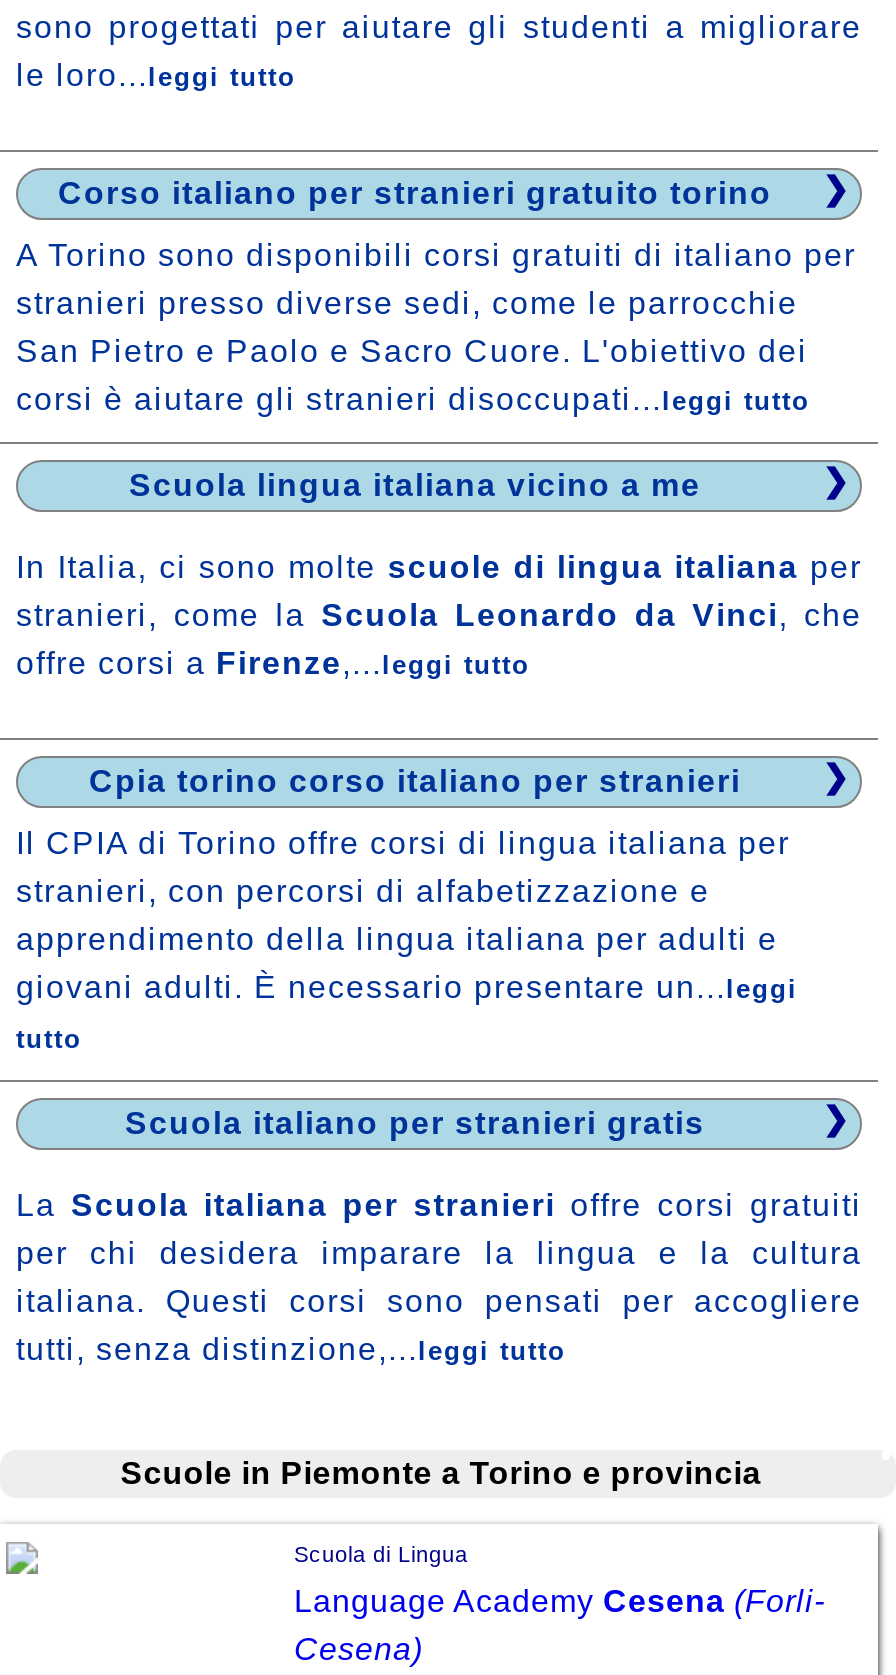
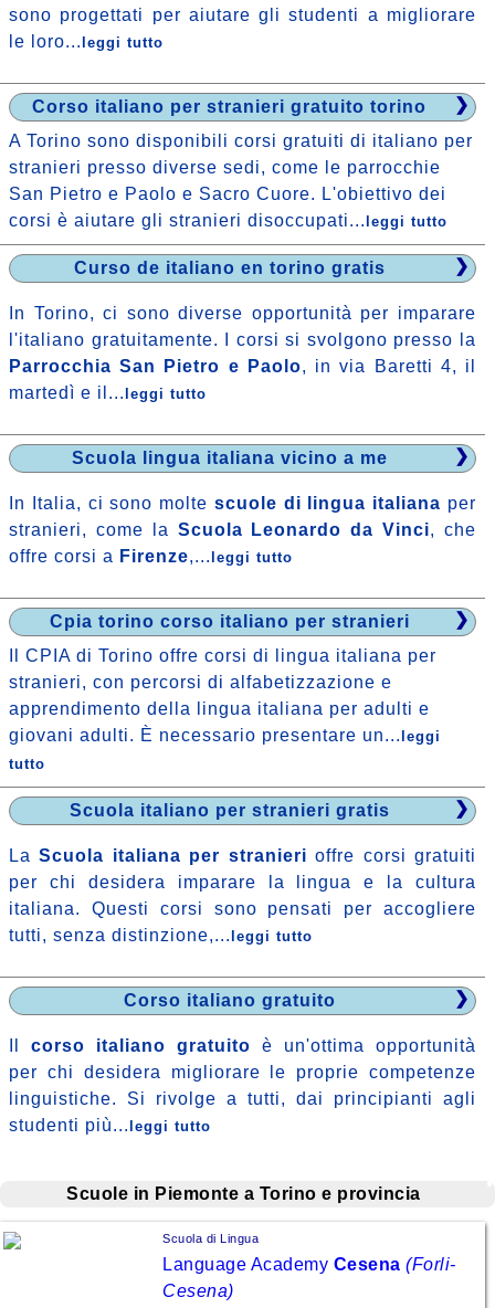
+ Curso de italiano en torino gratis
+ In Torino, ci sono diverse opportunità per imparare
+ l'italiano gratuitamente. I corsi si svolgono presso la
+ Parrocchia San Pietro e Paolo, in via Baretti 4, il
+ martedì e il... leggi tutto

+ Corso italiano gratuito
+ Il corso italiano gratuito è un'ottima opportunità
+ per chi desidera migliorare le proprie competenze
+ linguistiche. Si rivolge a tutti, dai principianti agli
+ studenti più... leggi tutto
